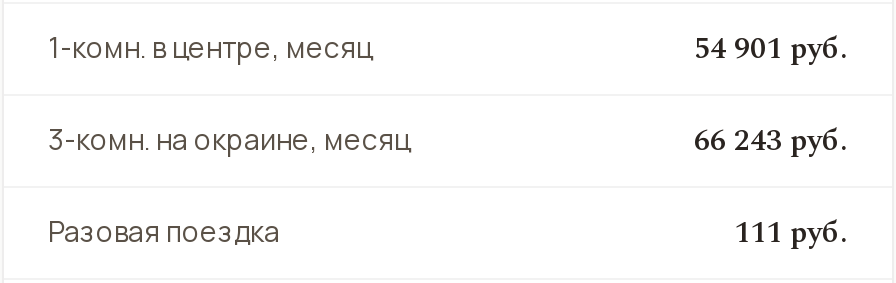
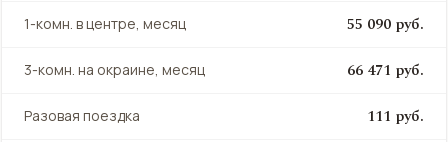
- 54 901 руб.
+ 55 090 руб.

- 66 243 руб.
+ 66 471 руб.
